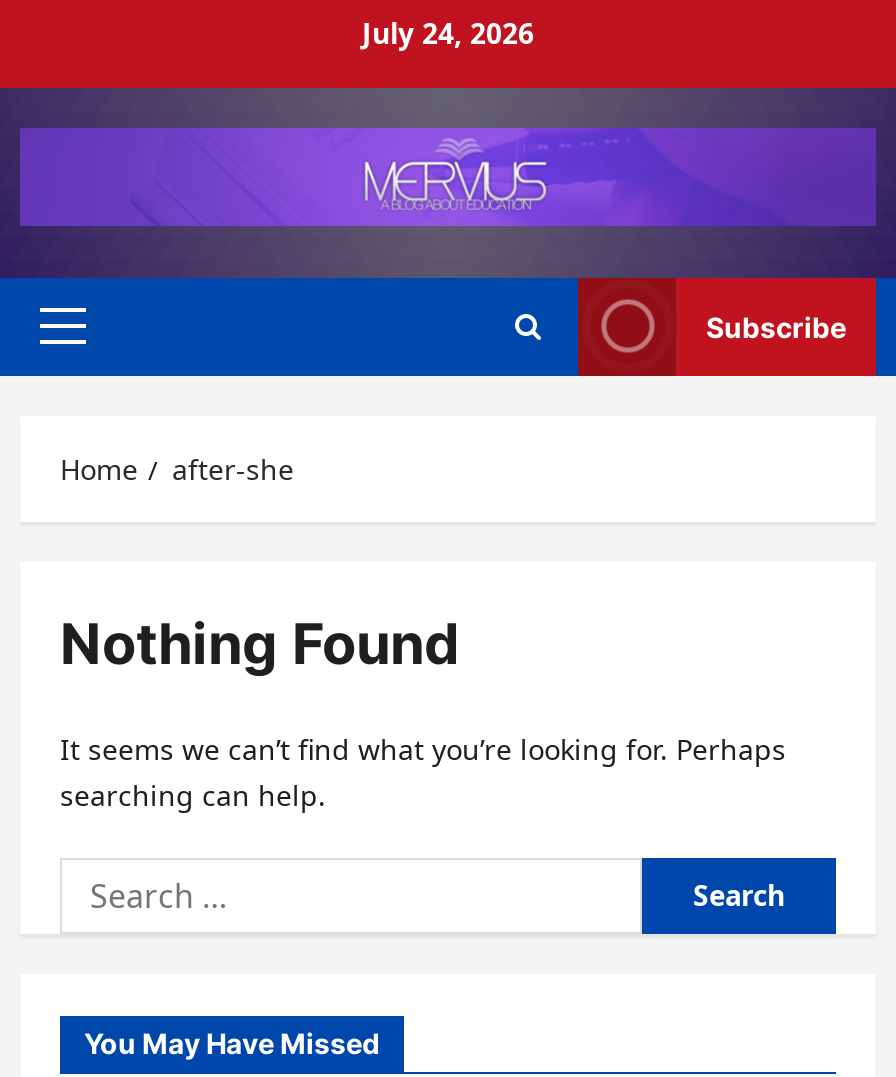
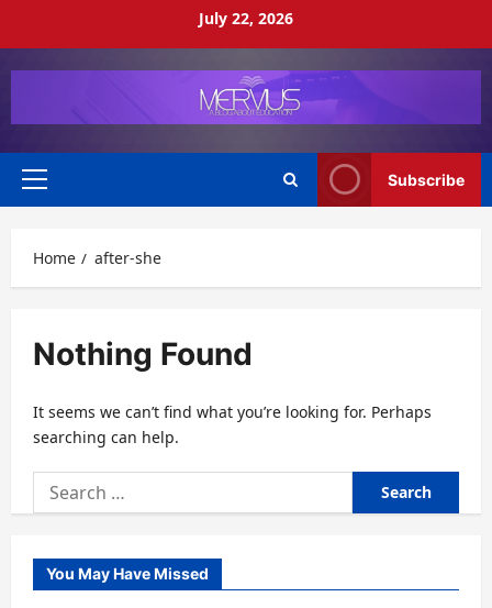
- July 24, 2026
+ July 22, 2026
